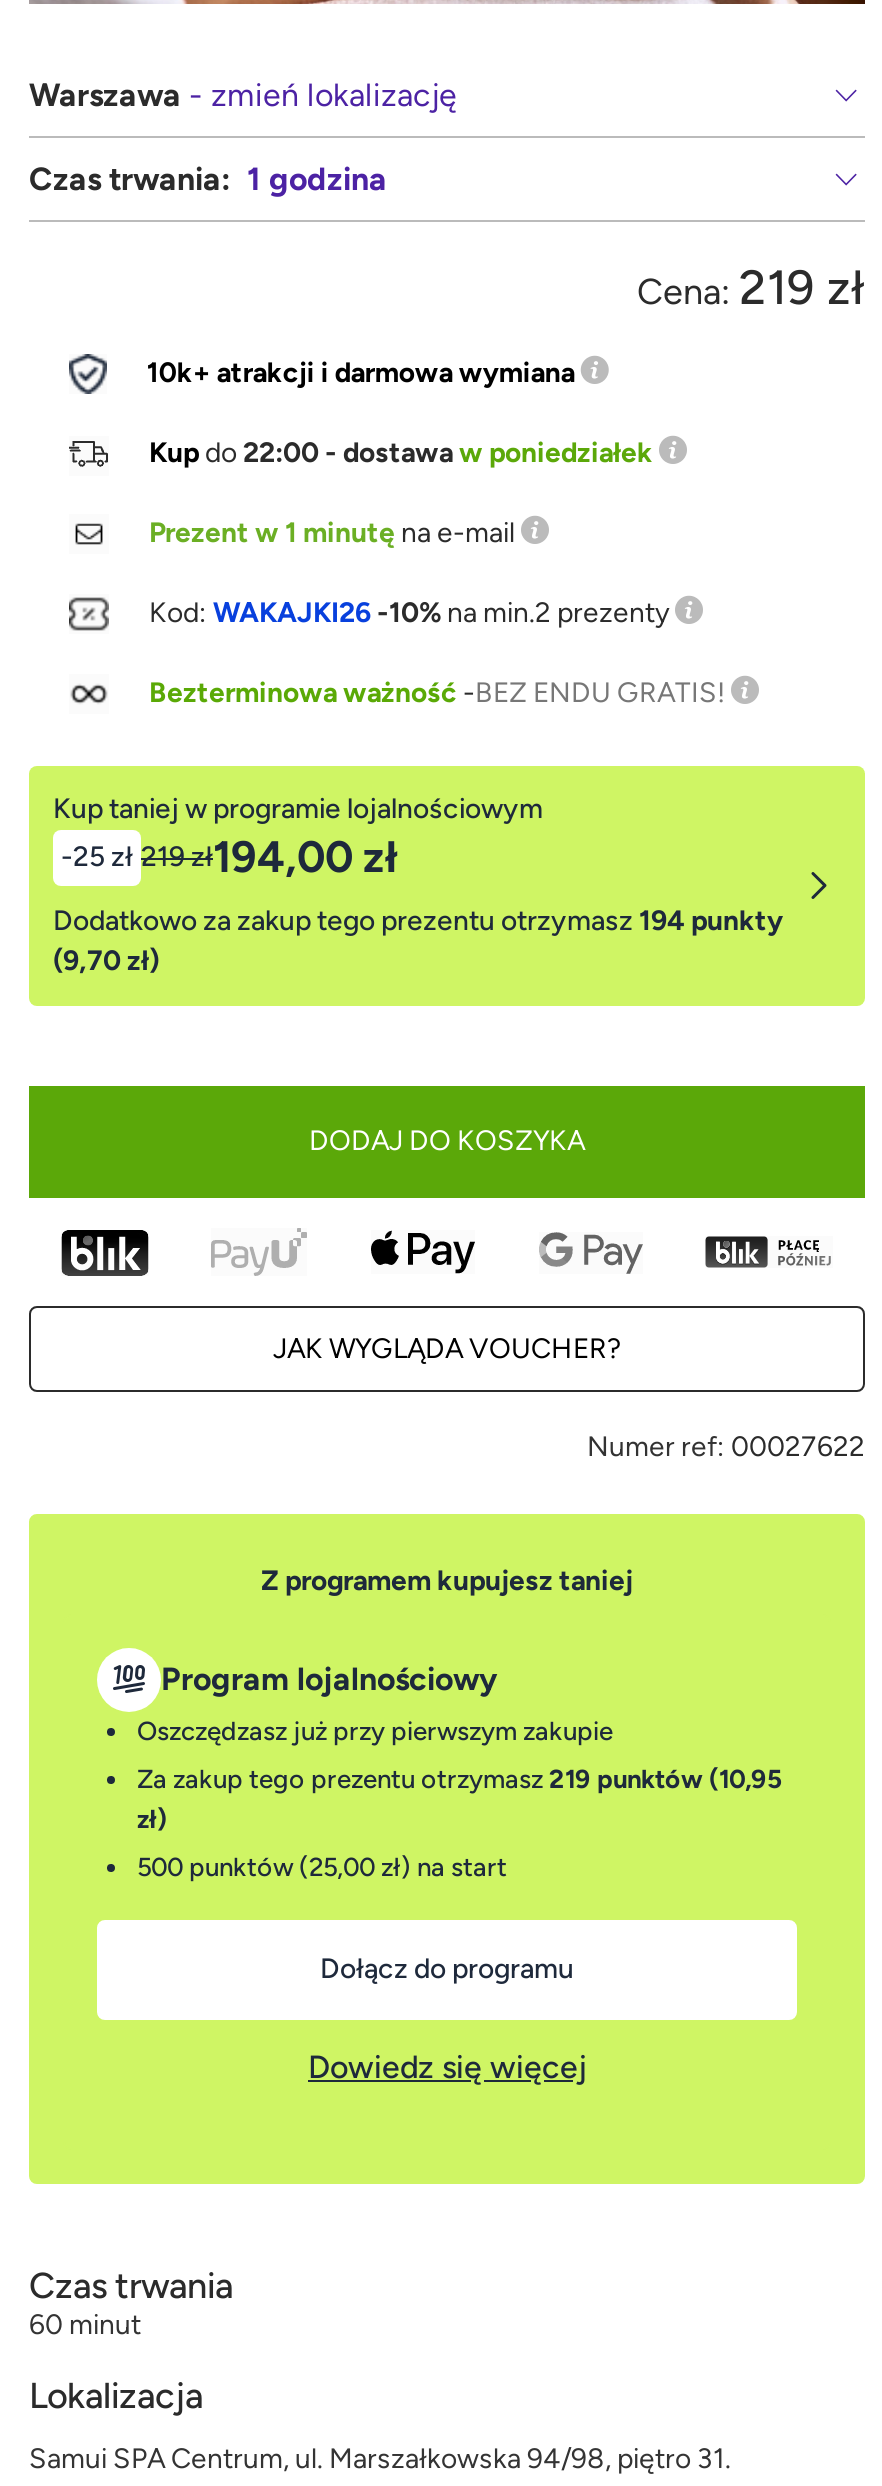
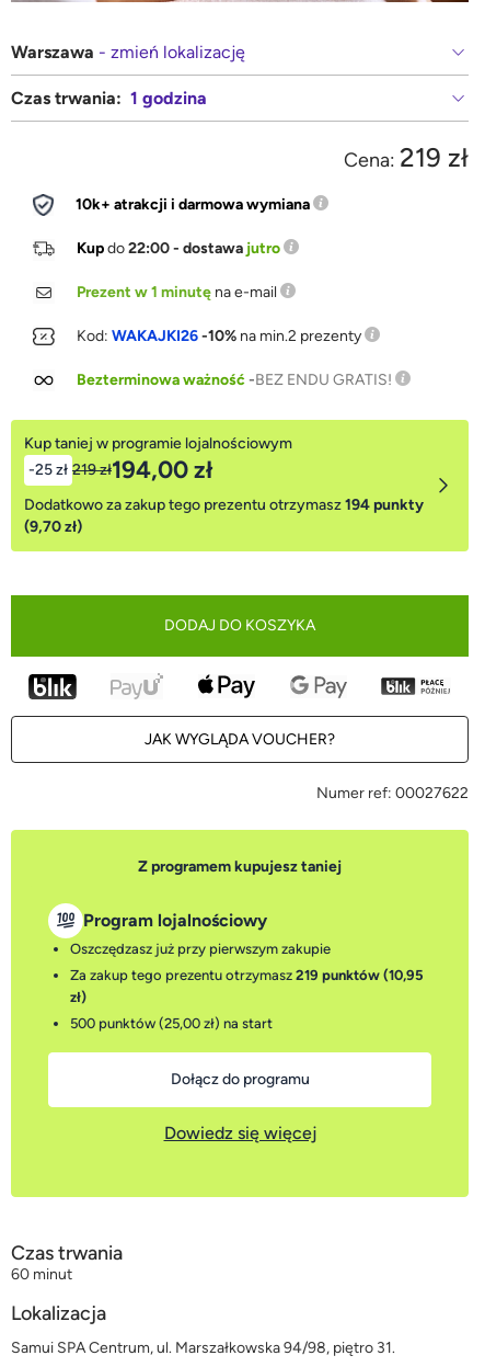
- Kup do 22:00 - dostawa w poniedziałek
+ Kup do 22:00 - dostawa jutro
